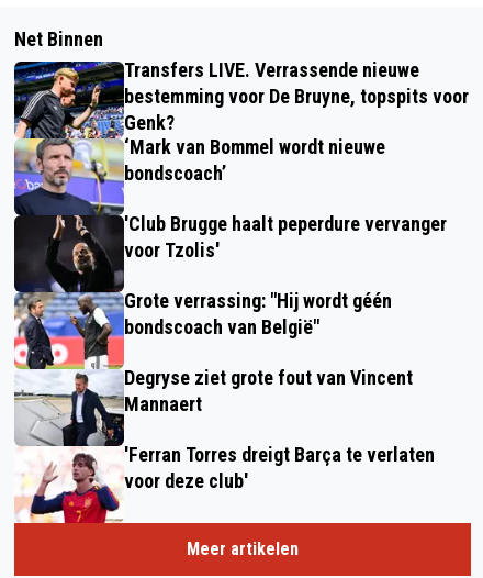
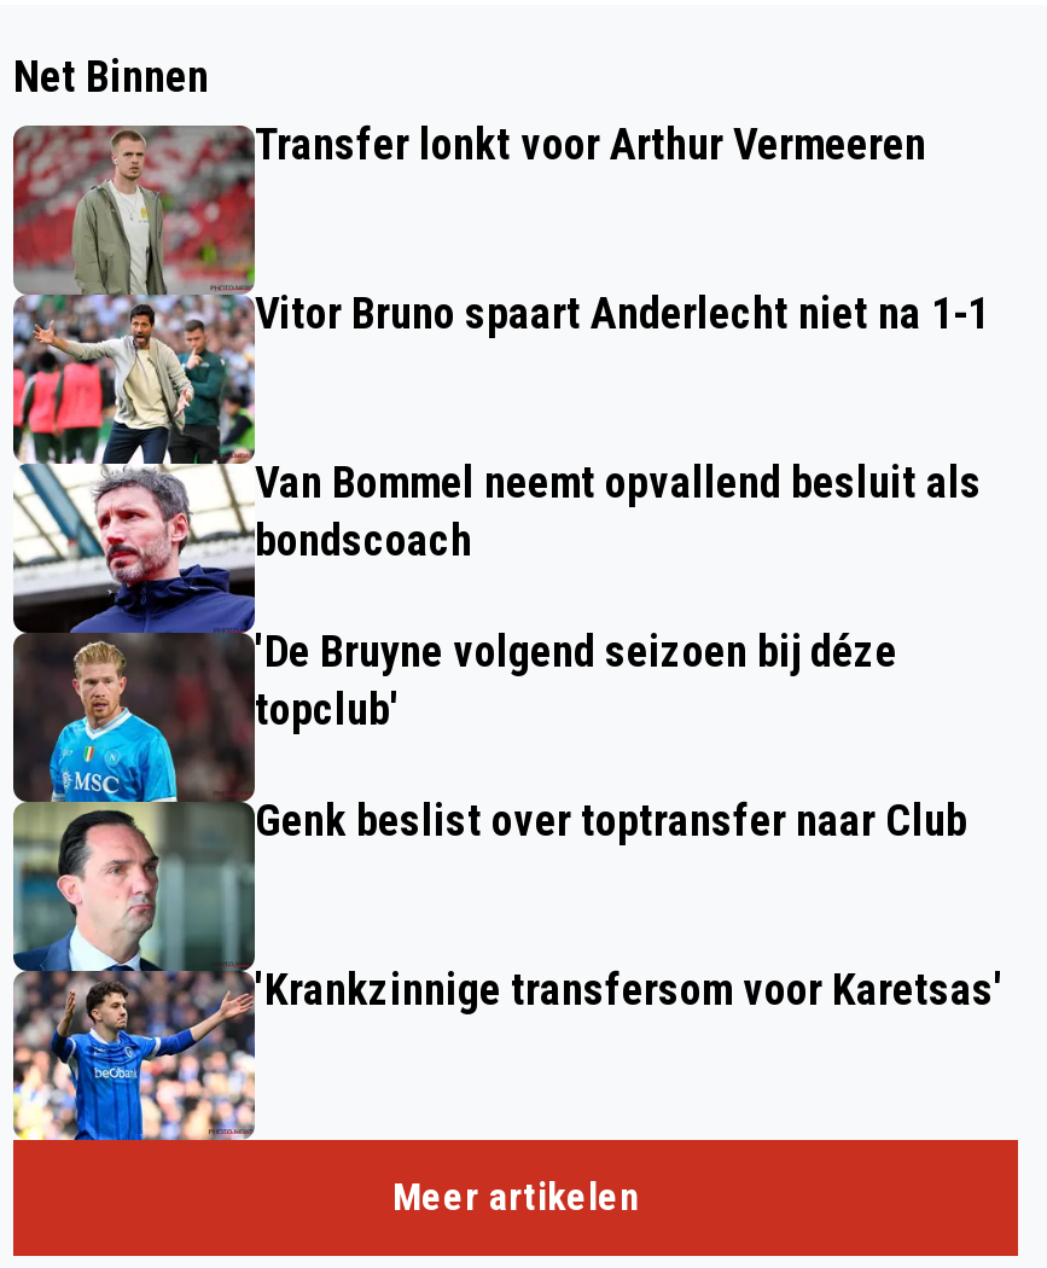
- [image]
- Transfers LIVE. Verrassende nieuwe
- bestemming voor De Bruyne, topspits voor
- Genk?
- ‘Mark van Bommel wordt nieuwe
- bondscoach’
- 'Club Brugge haalt peperdure vervanger
- voor Tzolis'
- Grote verrassing: "Hij wordt géén
- bondscoach van België"
- Degryse ziet grote fout van Vincent
- Mannaert
- 'Ferran Torres dreigt Barça te verlaten
- voor deze club'
+ [image]
+ Transfer lonkt voor Arthur Vermeeren
+ Vitor Bruno spaart Anderlecht niet na 1-1
+ Van Bommel neemt opvallend besluit als
+ bondscoach
+ 'De Bruyne volgend seizoen bij déze
+ topclub'
+ Genk beslist over toptransfer naar Club
+ 'Krankzinnige transfersom voor Karetsas'
